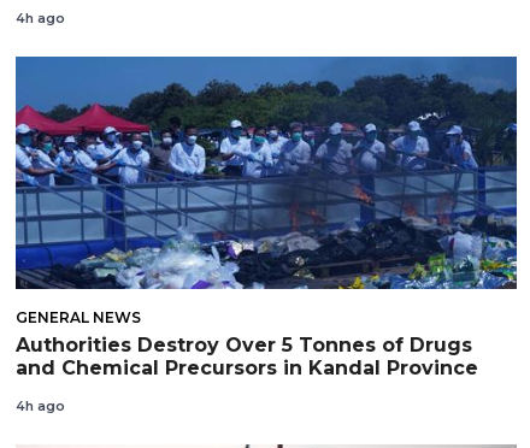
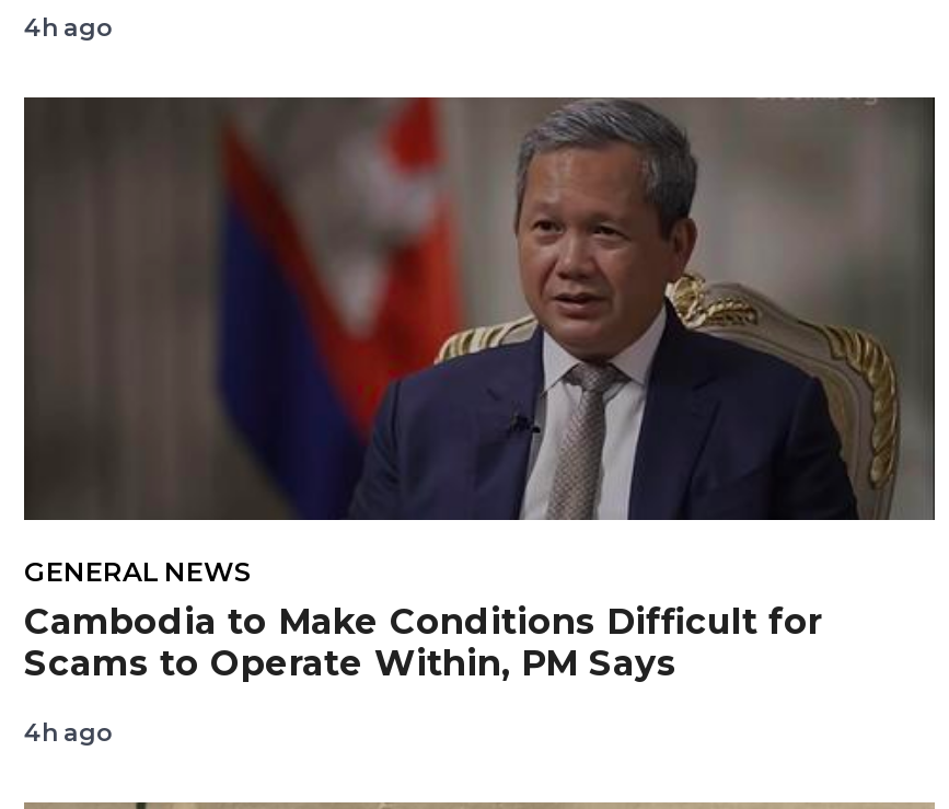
- [image]
- Authorities Destroy Over 5 Tonnes of Drugs
- and Chemical Precursors in Kandal Province
+ [image]
+ Cambodia to Make Conditions Difficult for
+ Scams to Operate Within, PM Says
